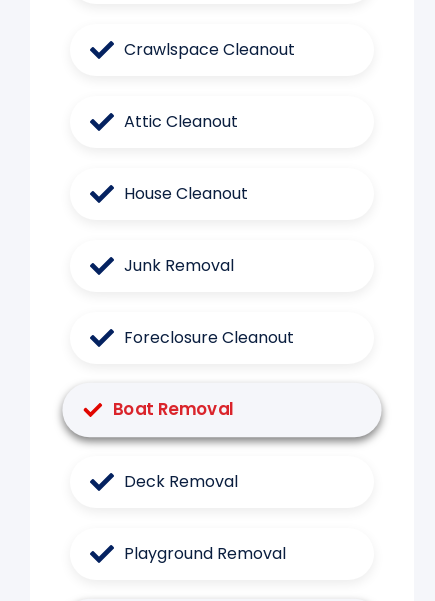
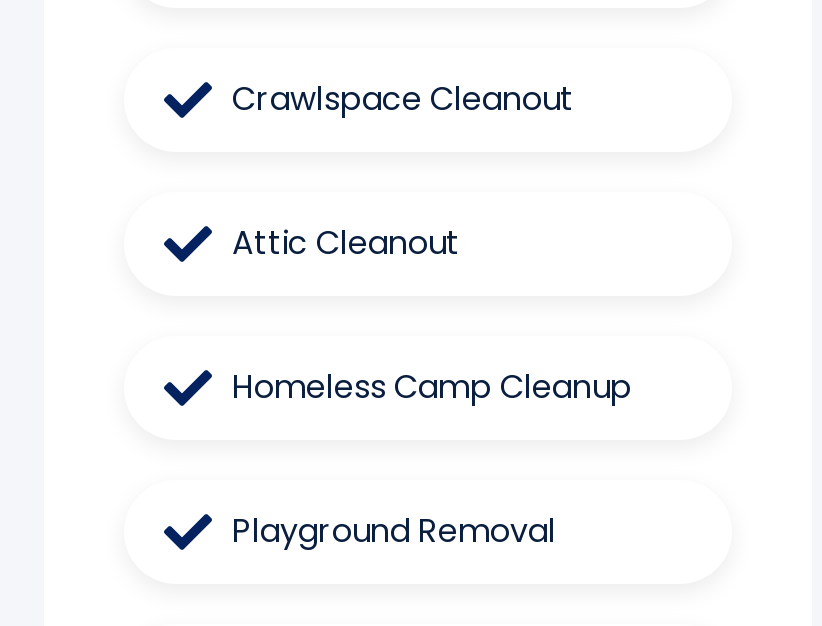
- House Cleanout
- Junk Removal
- Foreclosure Cleanout
- Boat Removal
- Deck Removal
+ Homeless Camp Cleanup
